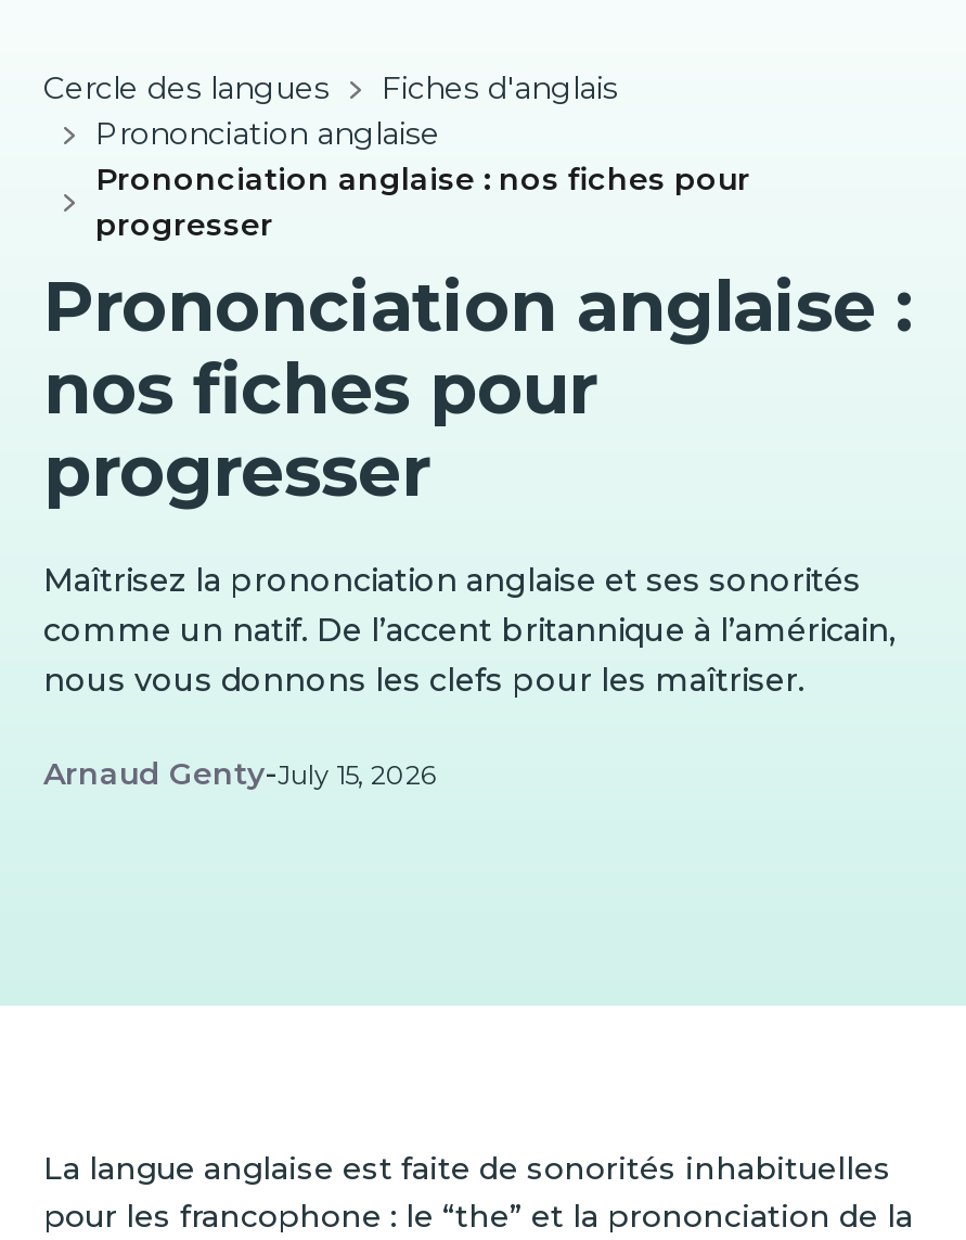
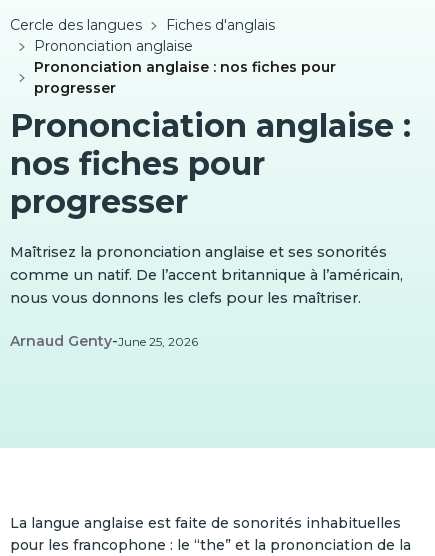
- Arnaud Genty-July 15, 2026
+ Arnaud Genty-June 25, 2026
